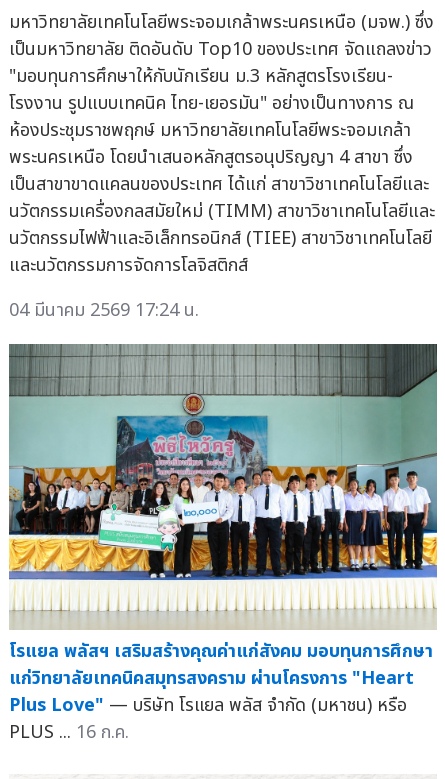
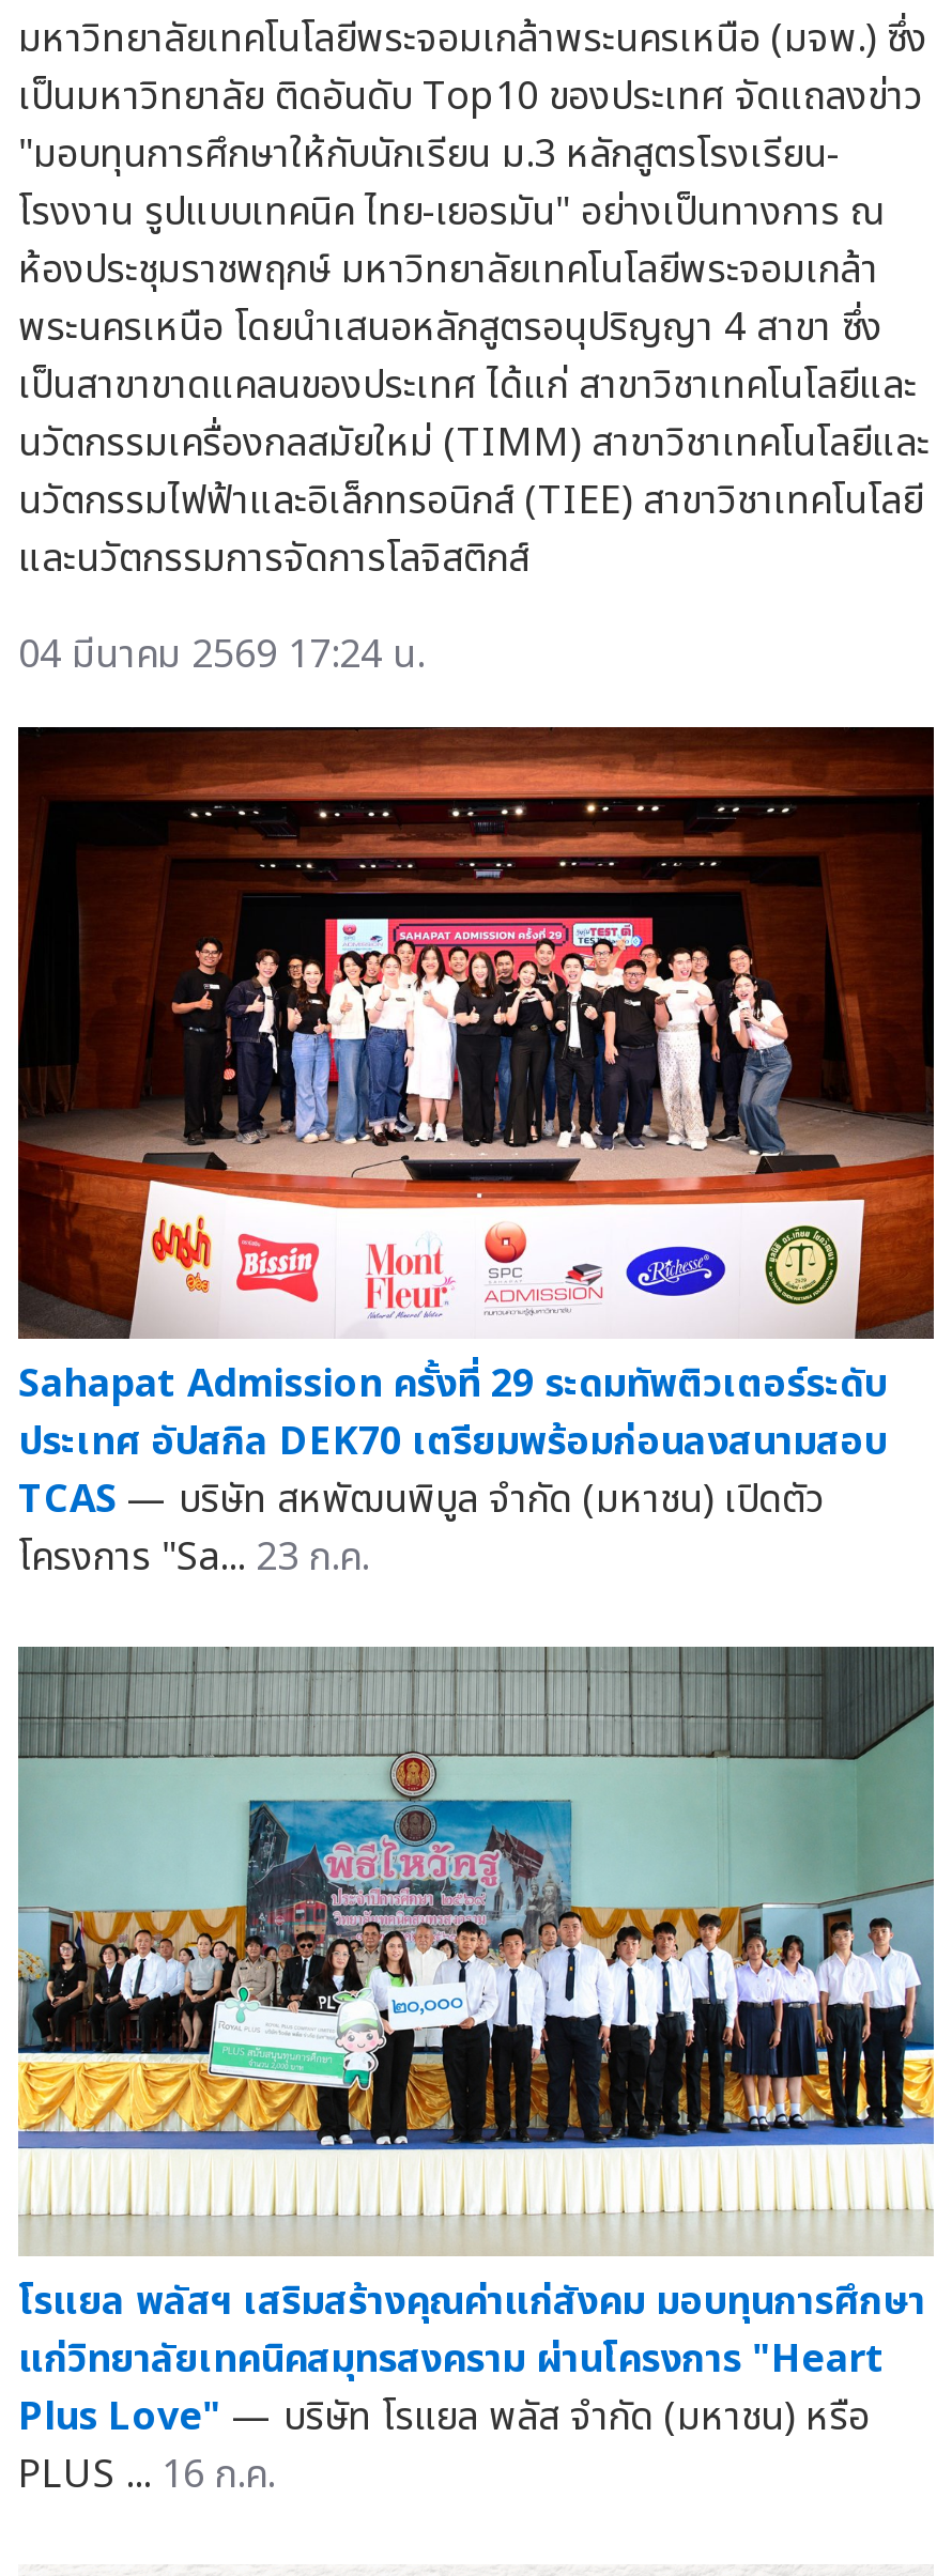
+ [image]
+ Sahapat Admission ครั้งที่ 29 ระดมทัพติวเตอร์ระดับ
+ ประเทศ อัปสกิล DEK70 เตรียมพร้อมก่อนลงสนามสอบ
+ TCAS — บริษัท สหพัฒนพิบูล จำกัด (มหาชน) เปิดตัว
+ โครงการ "Sa... 23 ก.ค.
